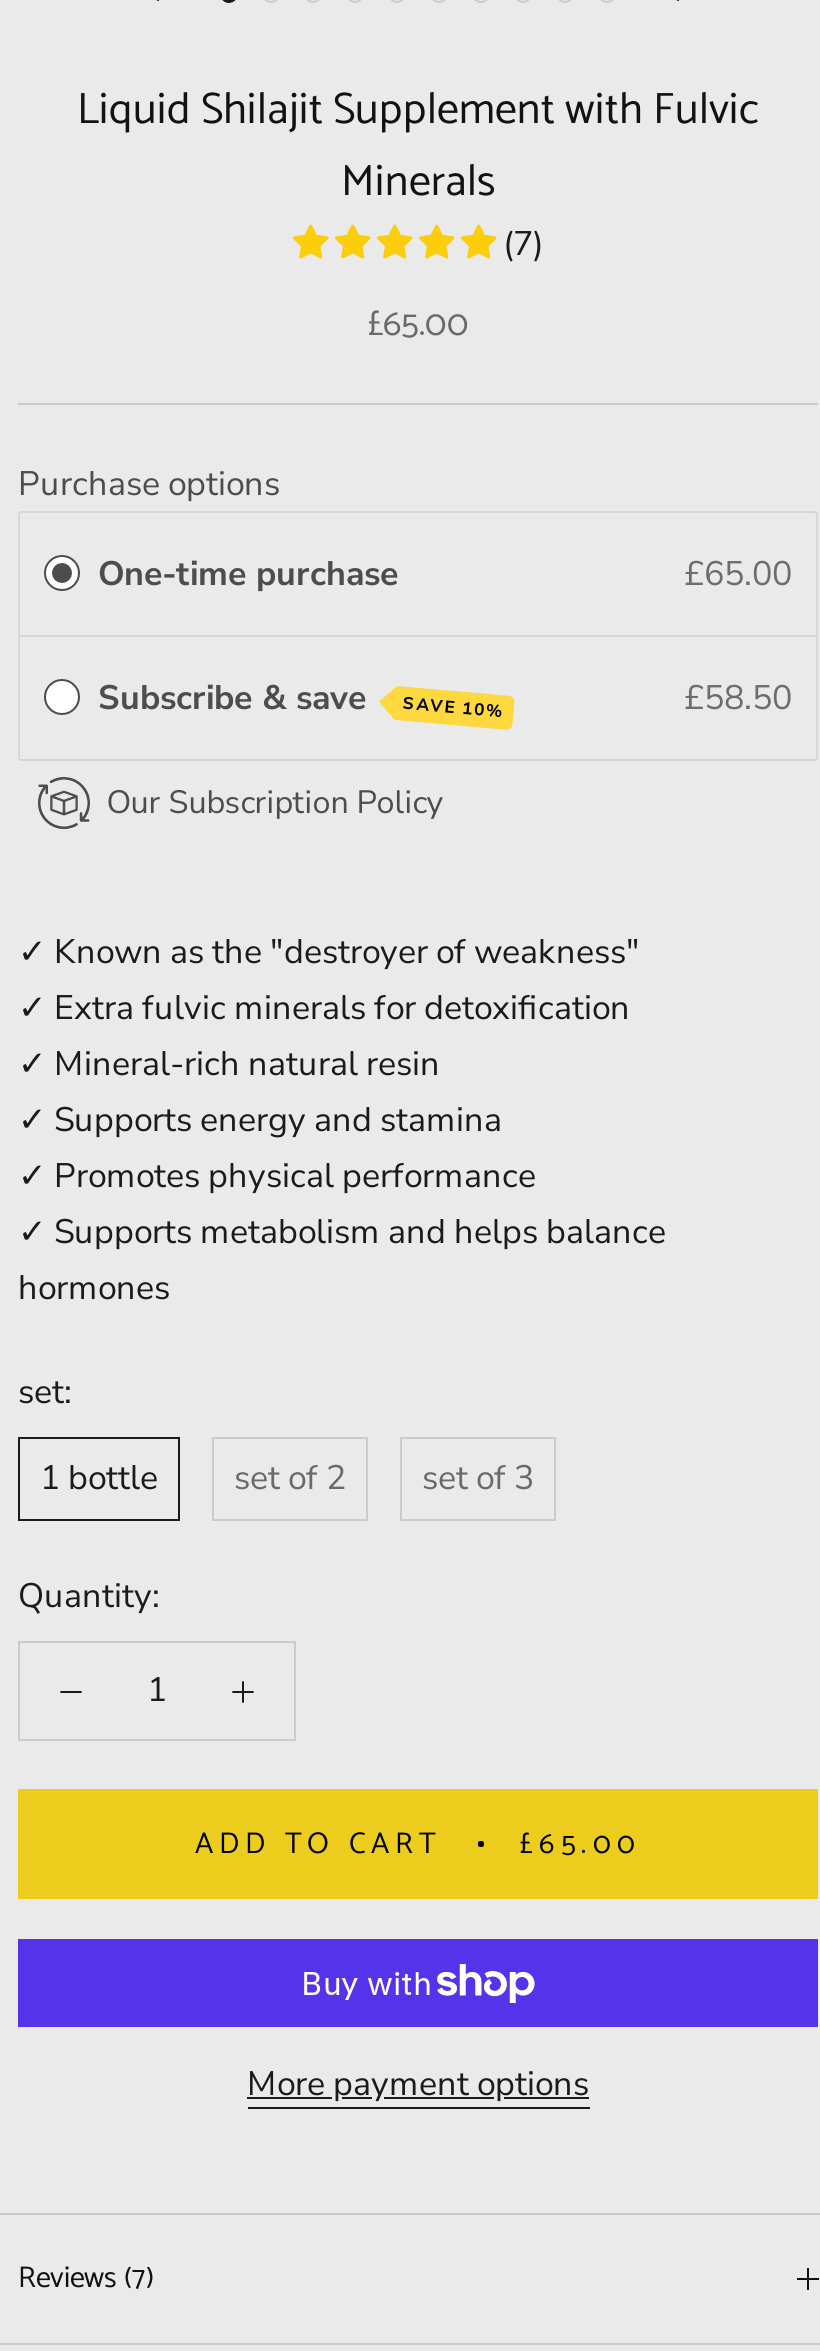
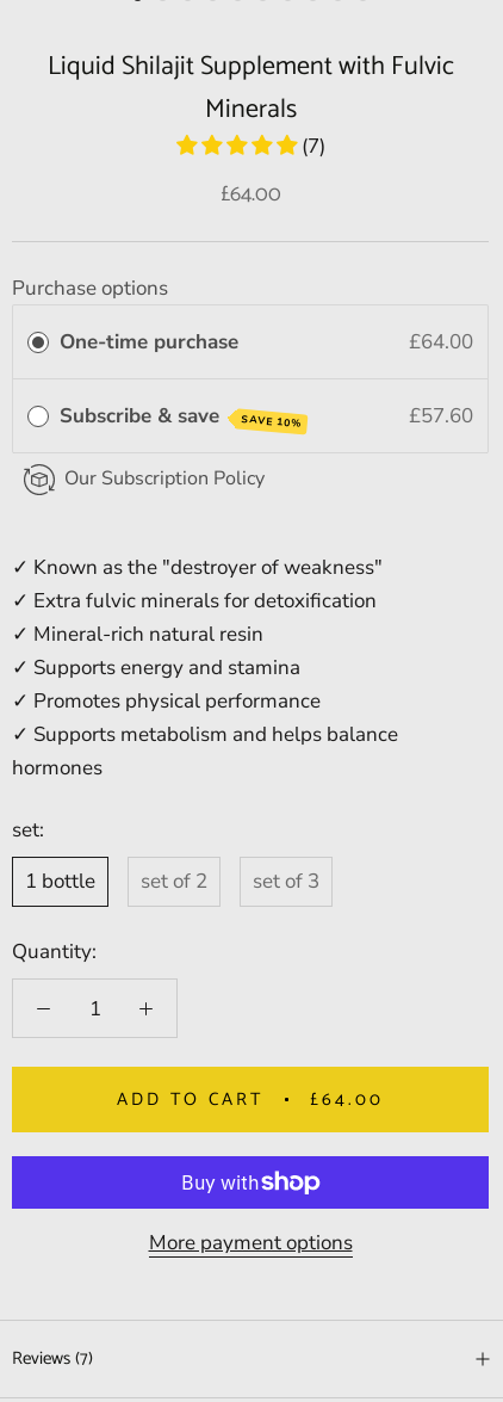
- £65.00
+ £64.00

- £65.00
+ £64.00

- £58.50
+ £57.60

- ADD TO CART £65.00
+ ADD TO CART £64.00
